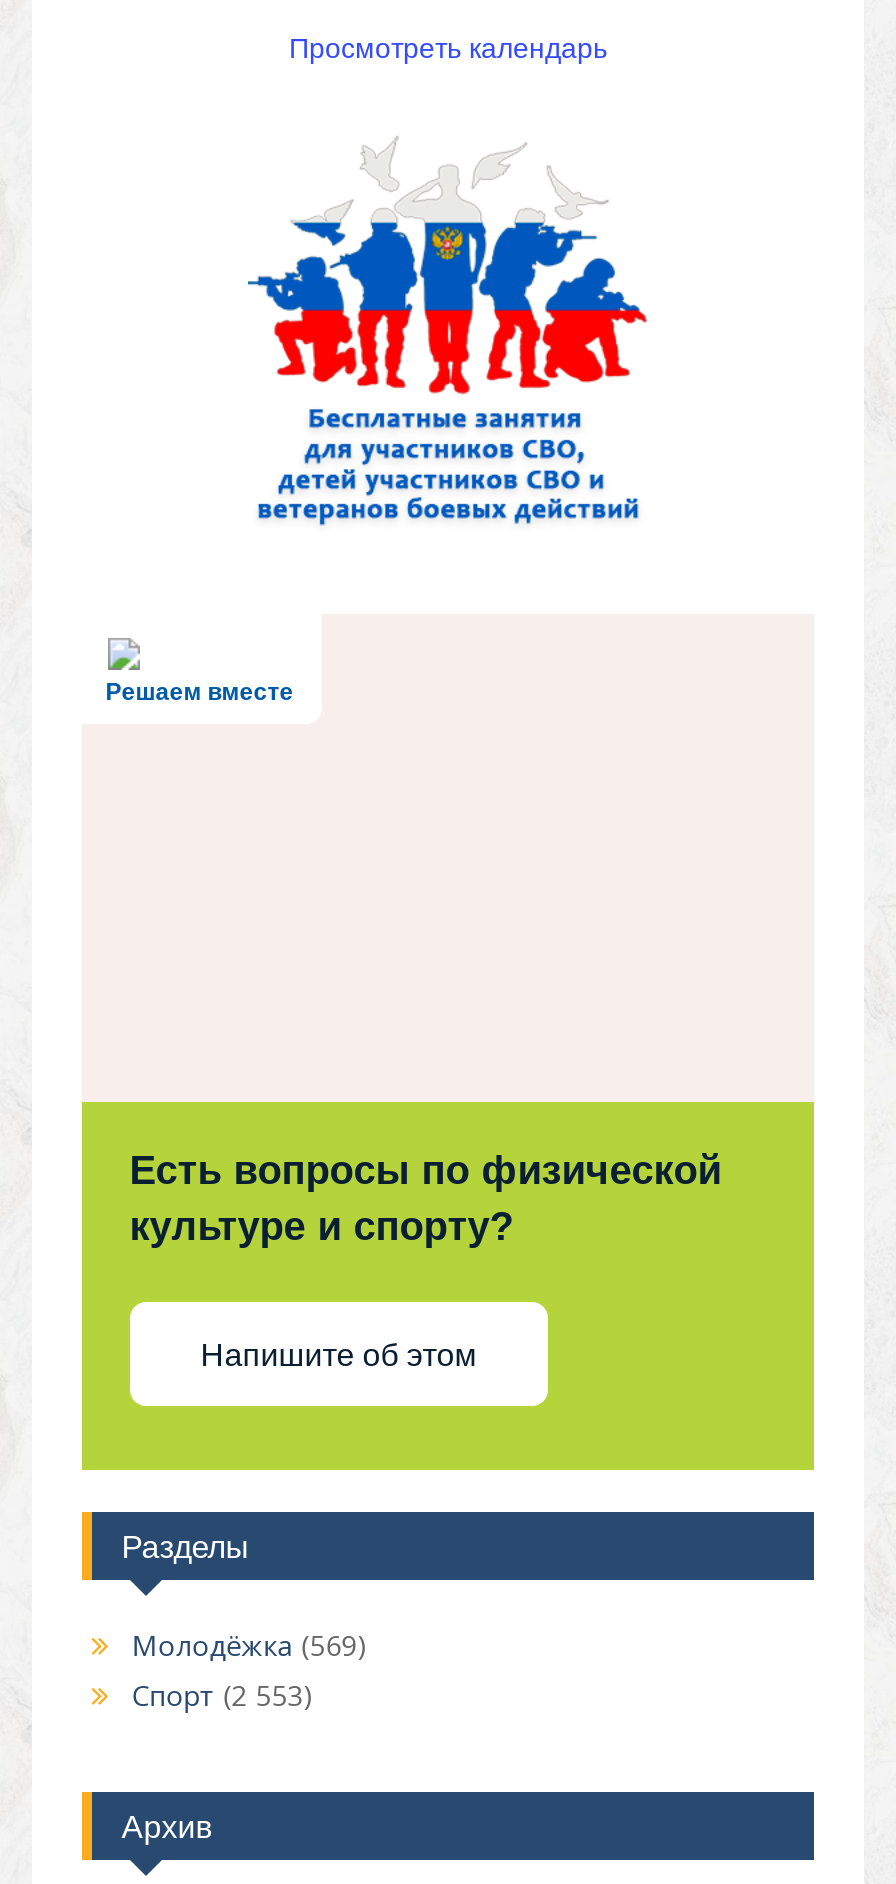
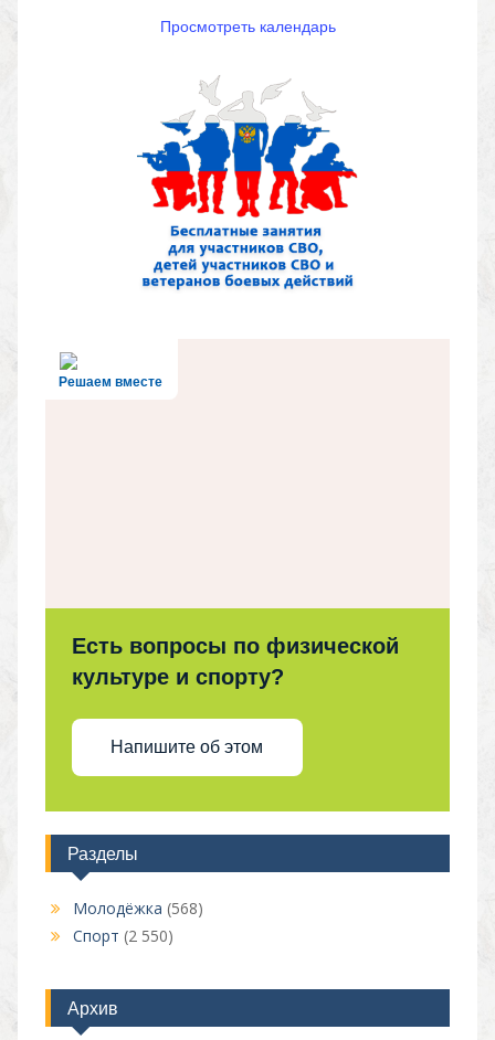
- Молодёжка (569)
+ Молодёжка (568)

- Спорт (2 553)
+ Спорт (2 550)
